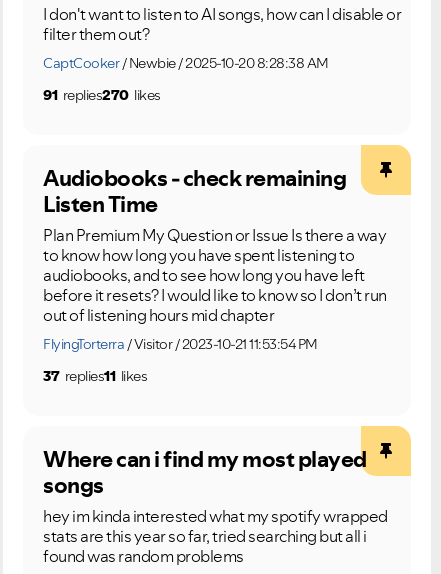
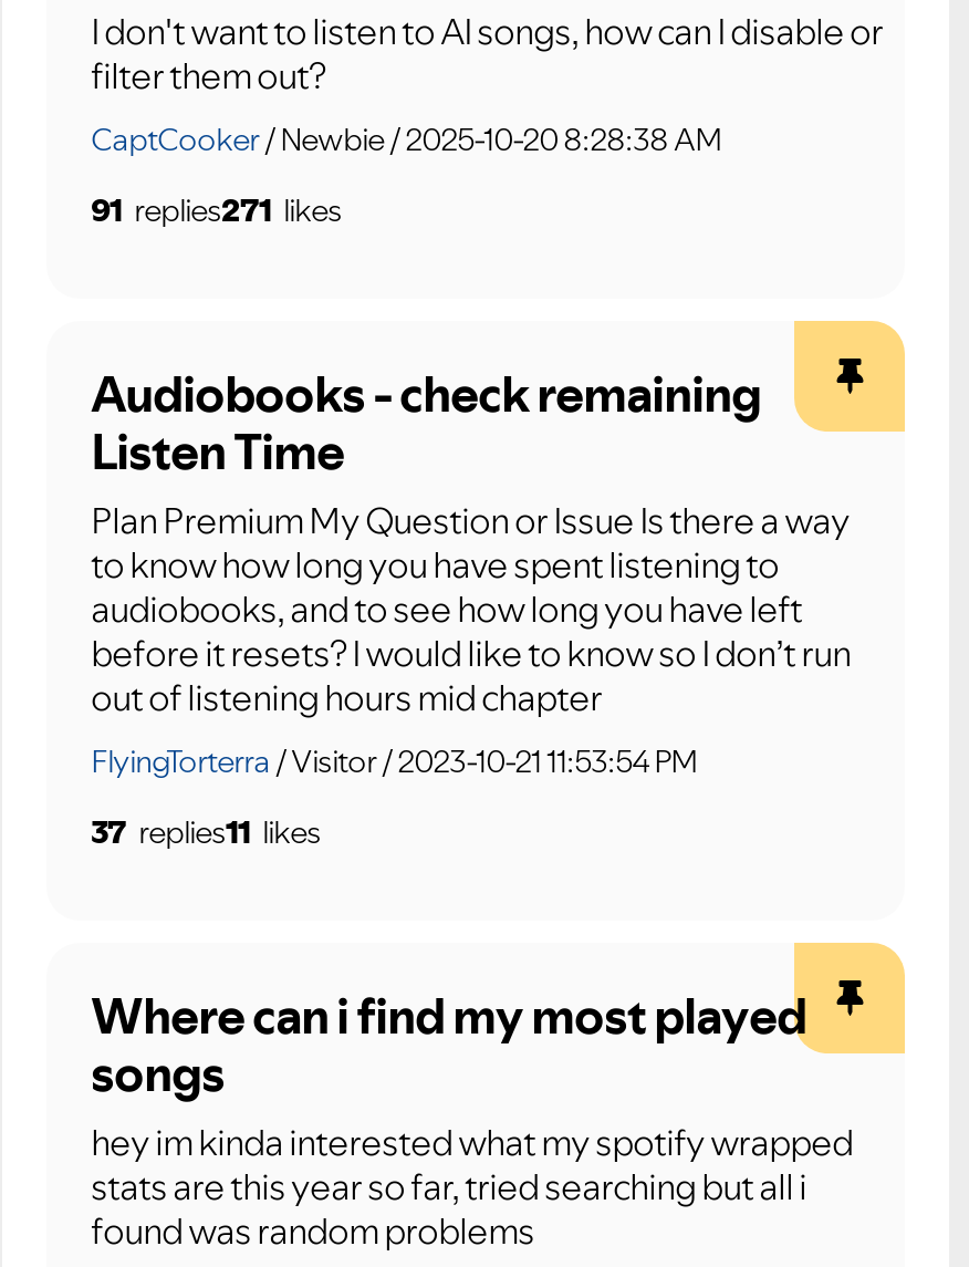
- 91 replies270 likes
+ 91 replies271 likes
